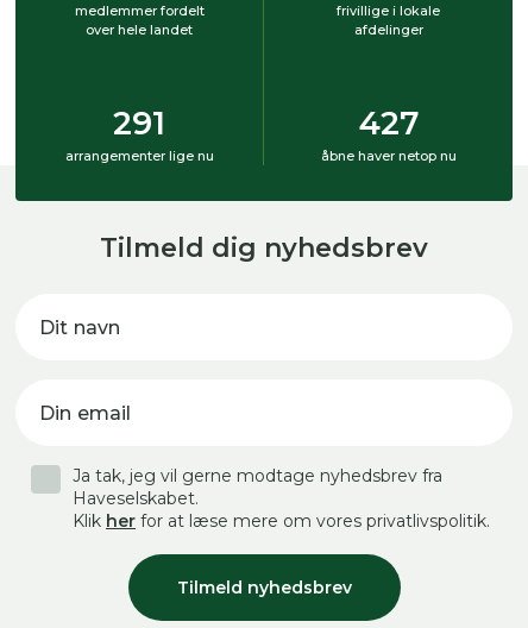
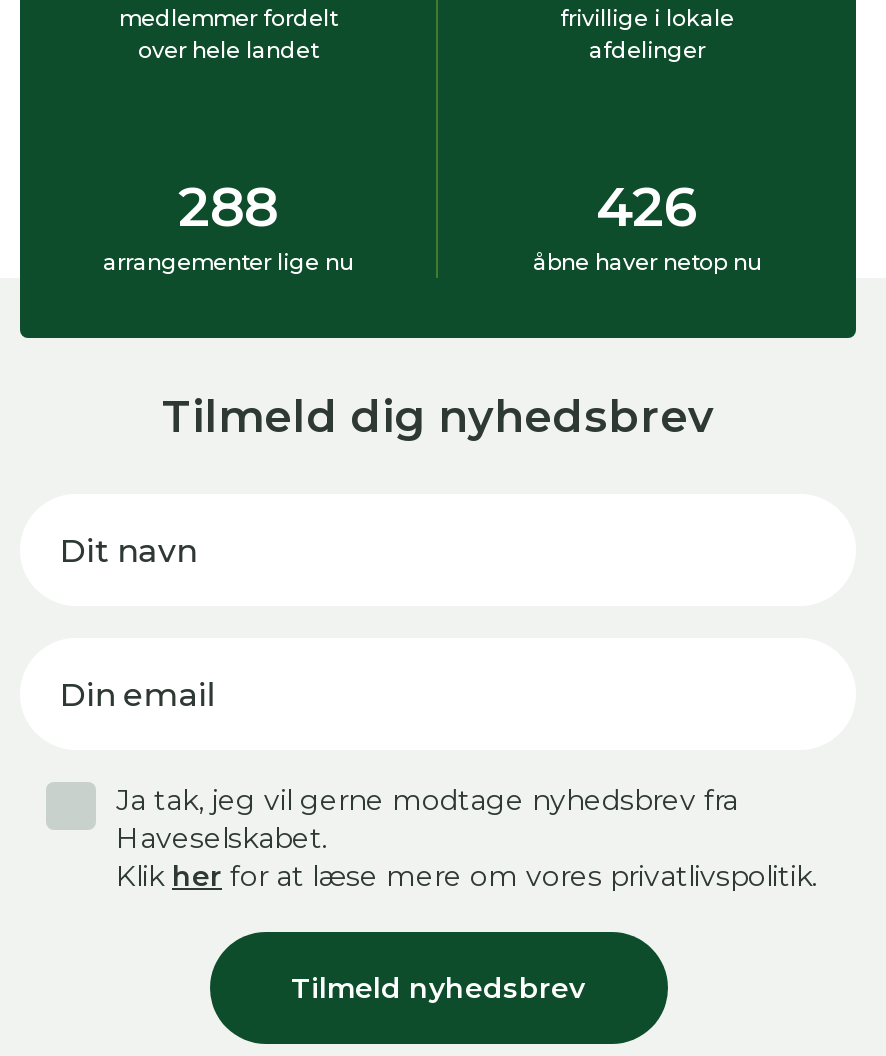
- 291
+ 288

- 427
+ 426
